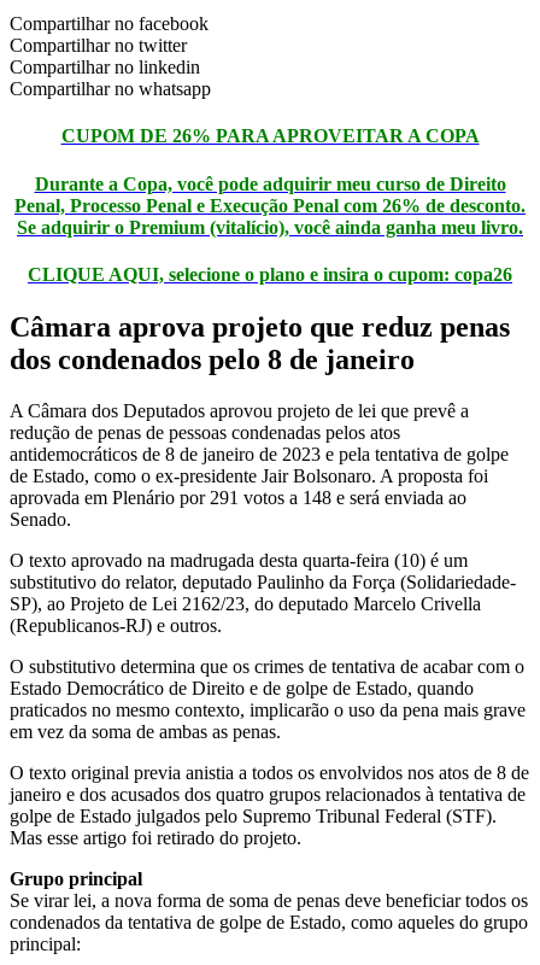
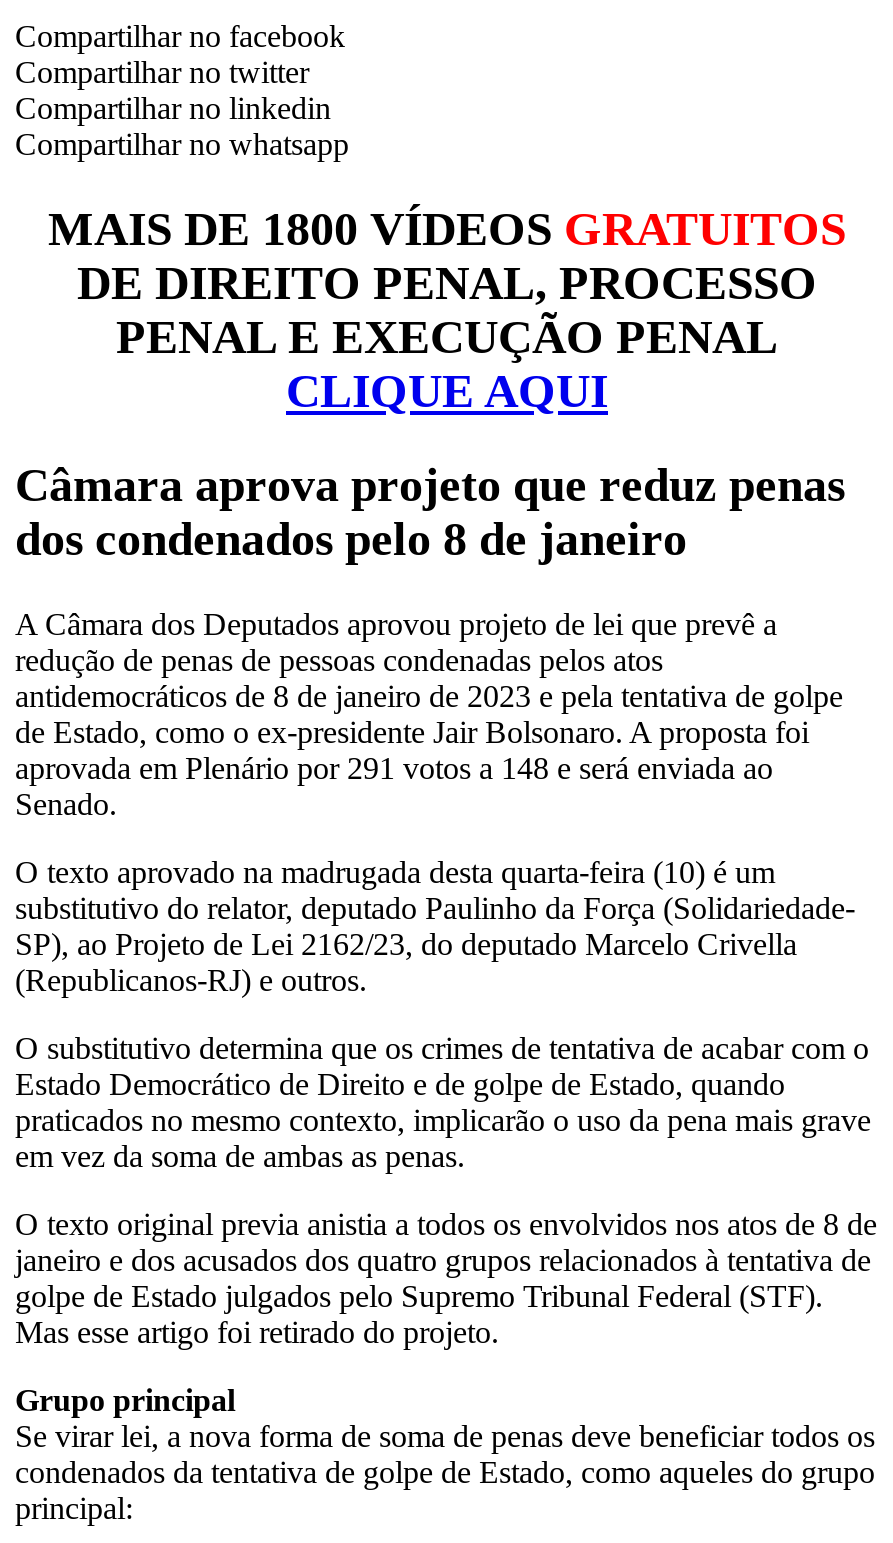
- CUPOM DE 26% PARA APROVEITAR A COPA
- Durante a Copa, você pode adquirir meu curso de Direito
- Penal, Processo Penal e Execução Penal com 26% de desconto.
- Se adquirir o Premium (vitalício), você ainda ganha meu livro.
- CLIQUE AQUI, selecione o plano e insira o cupom: copa26
+ MAIS DE 1800 VÍDEOS GRATUITOS
+ DE DIREITO PENAL, PROCESSO
+ PENAL E EXECUÇÃO PENAL
+ CLIQUE AQUI
